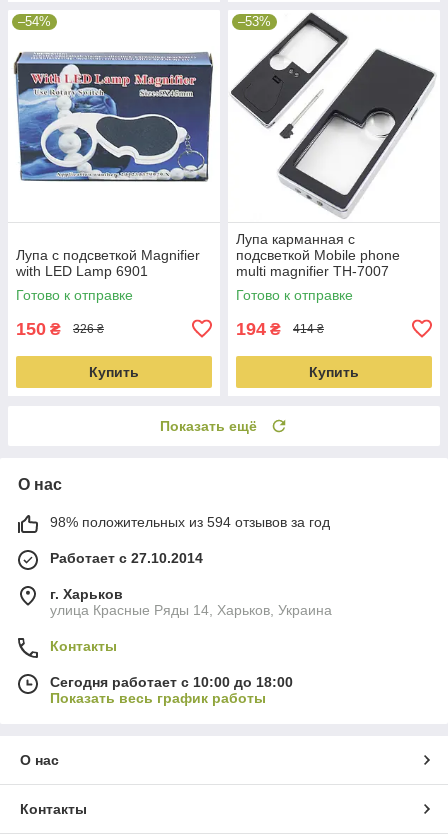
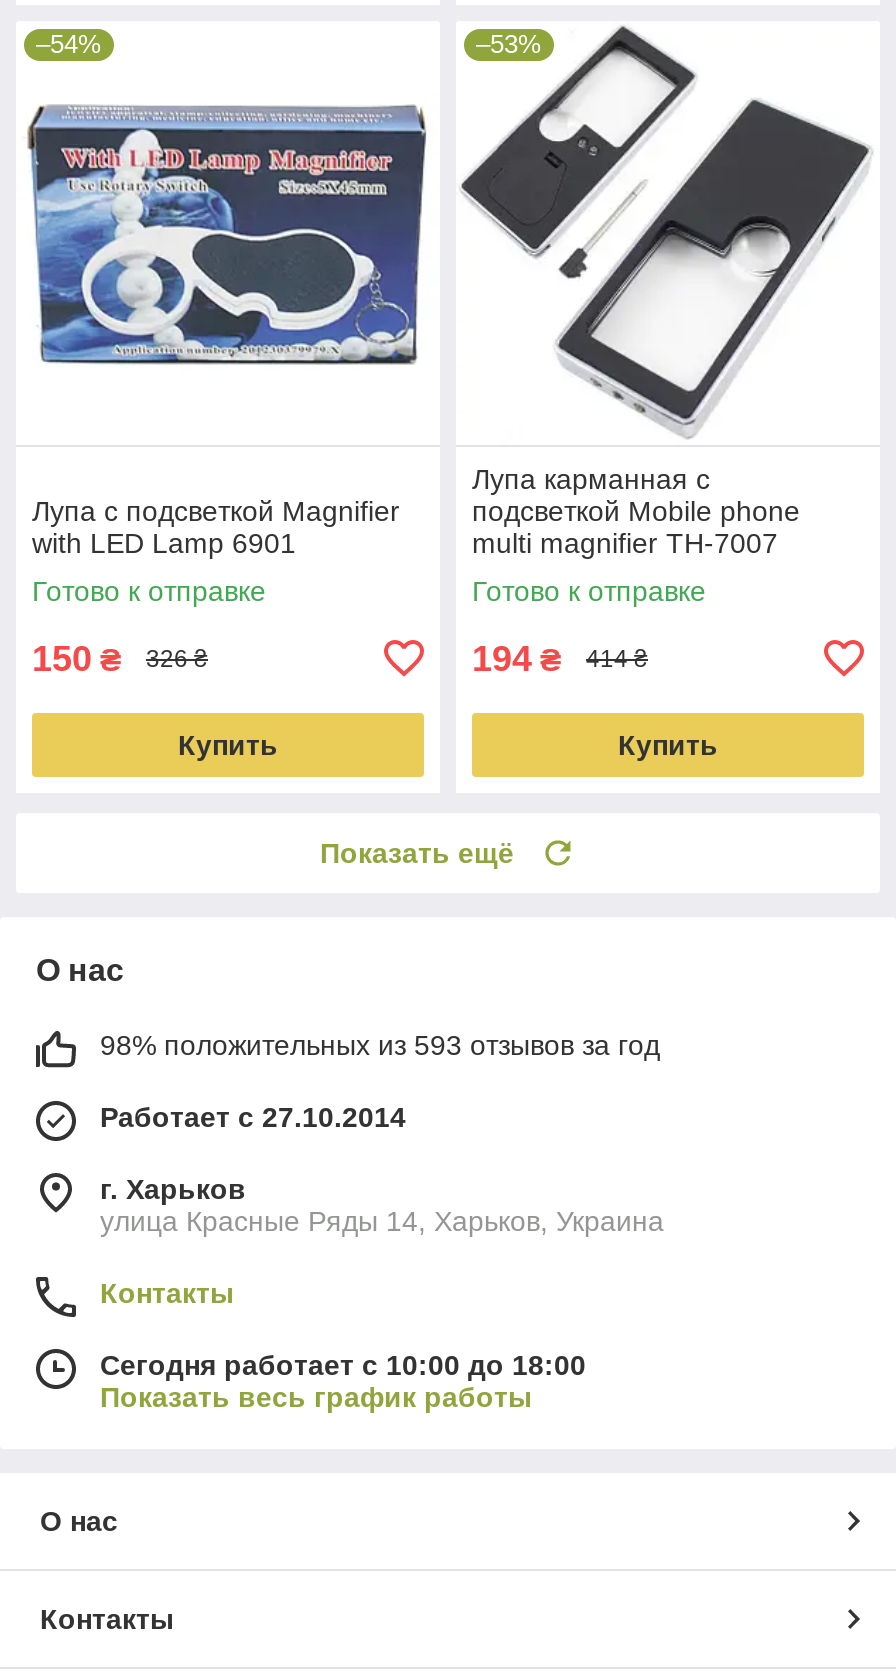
- 98% положительных из 594 отзывов за год
+ 98% положительных из 593 отзывов за год
